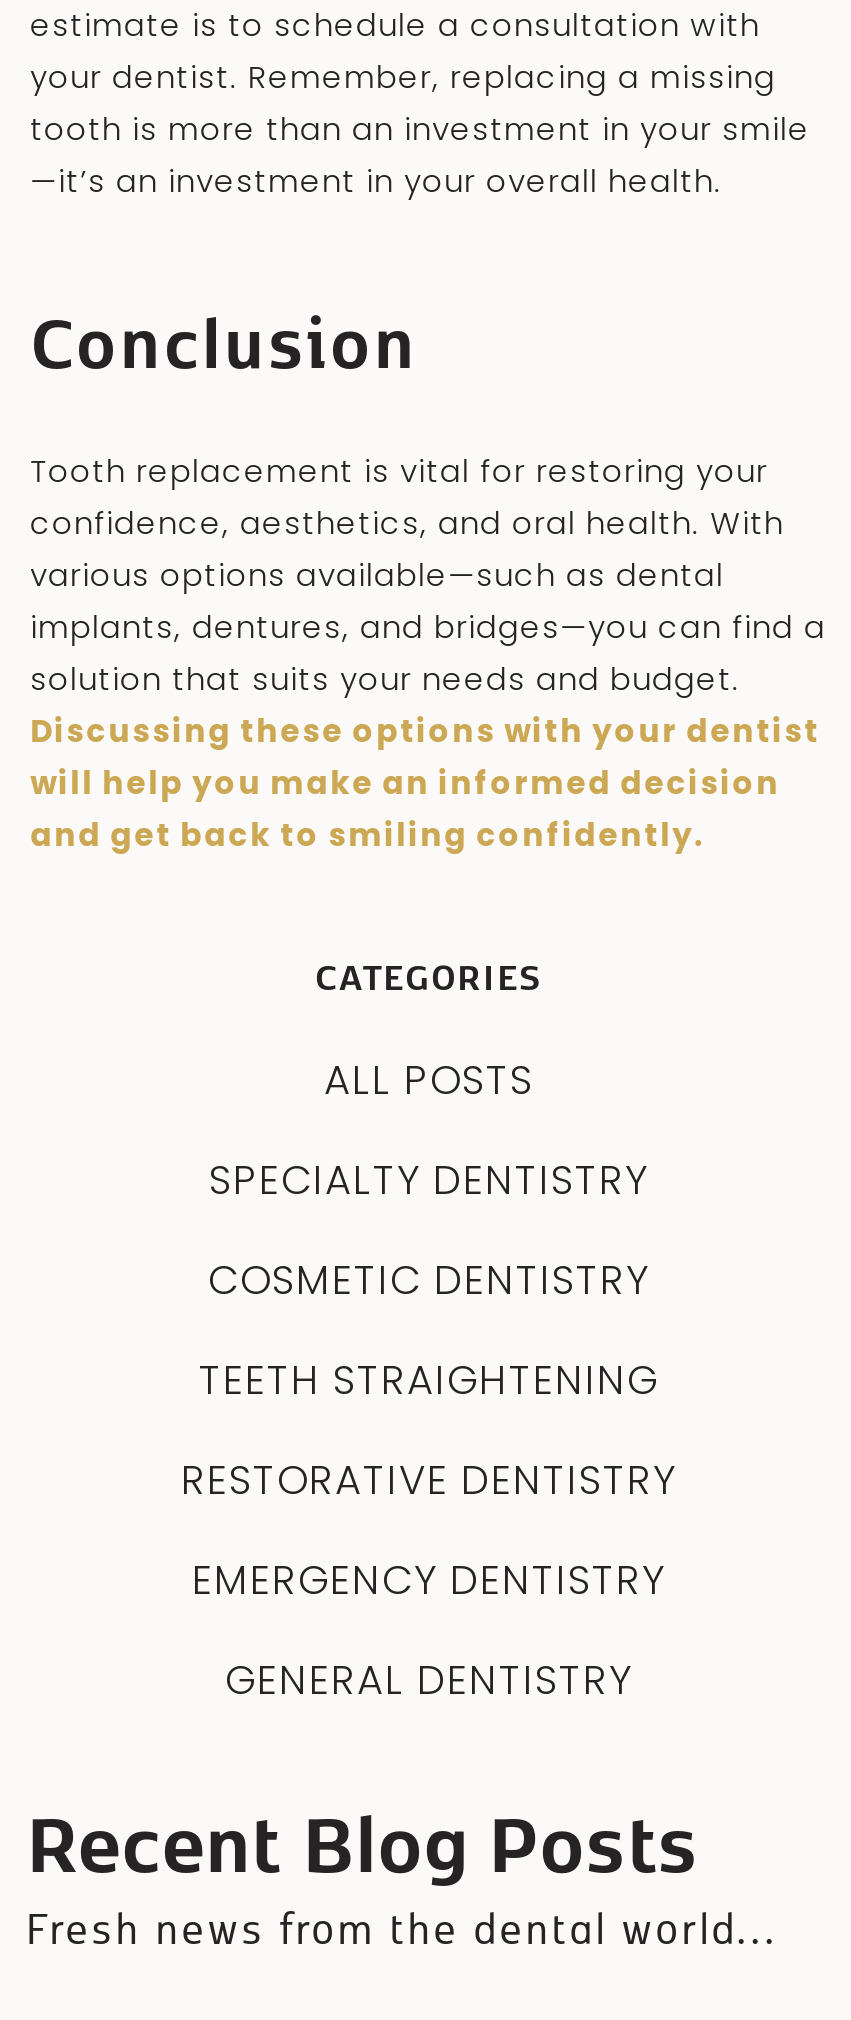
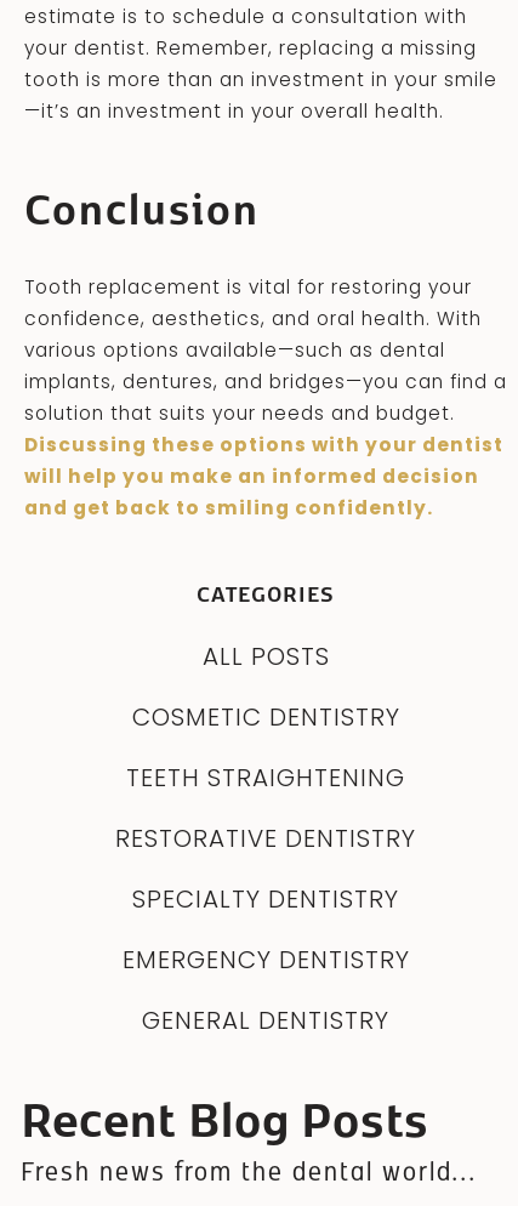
moved down: SPECIALTY DENTISTRY

moved up: COSMETIC DENTISTRY | TEETH STRAIGHTENING | RESTORATIVE DENTISTRY
